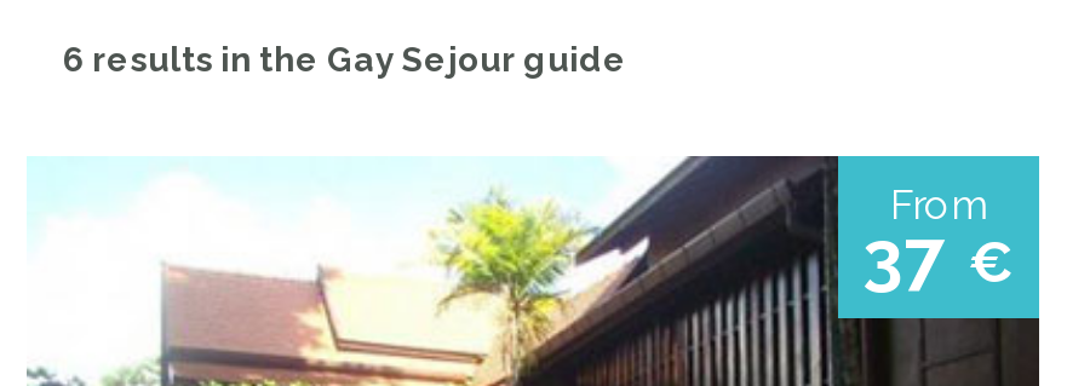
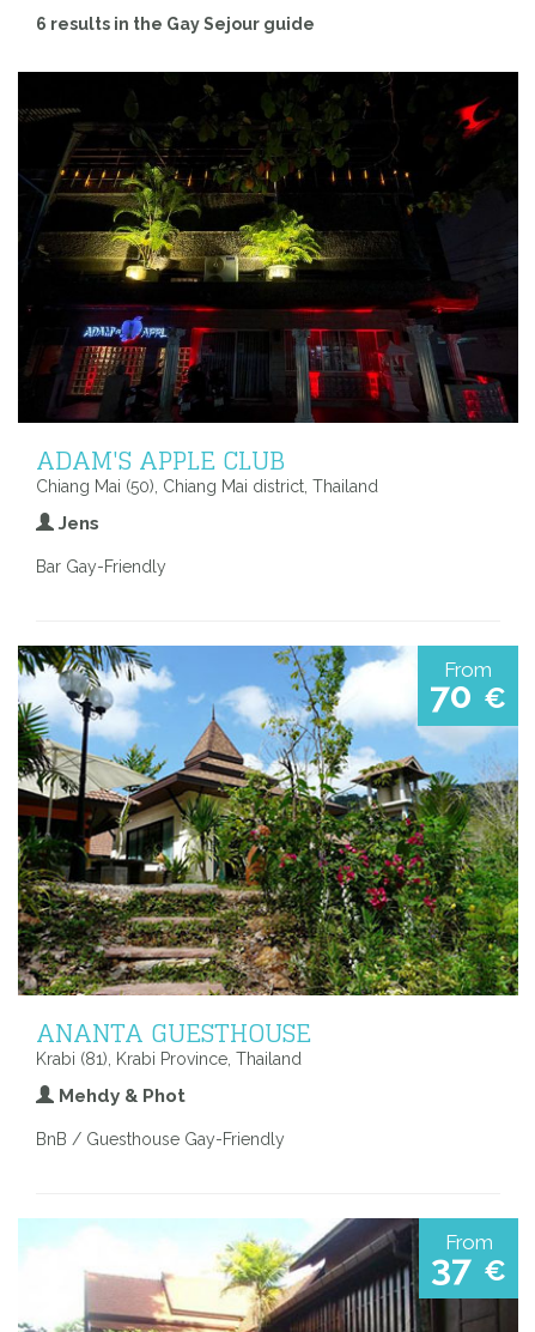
+ [image]
+ ADAM'S APPLE CLUB
+ Chiang Mai (50), Chiang Mai district, Thailand
+ Jens
+ Bar Gay-Friendly

+ [image]
+ From
+ 70 €

+ ANANTA GUESTHOUSE
+ Krabi (81), Krabi Province, Thailand
+ Mehdy & Phot
+ BnB / Guesthouse Gay-Friendly
